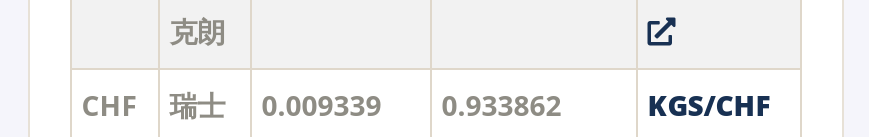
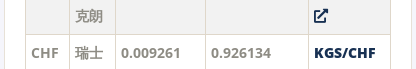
- 0.009339
+ 0.009261

- 0.933862
+ 0.926134
